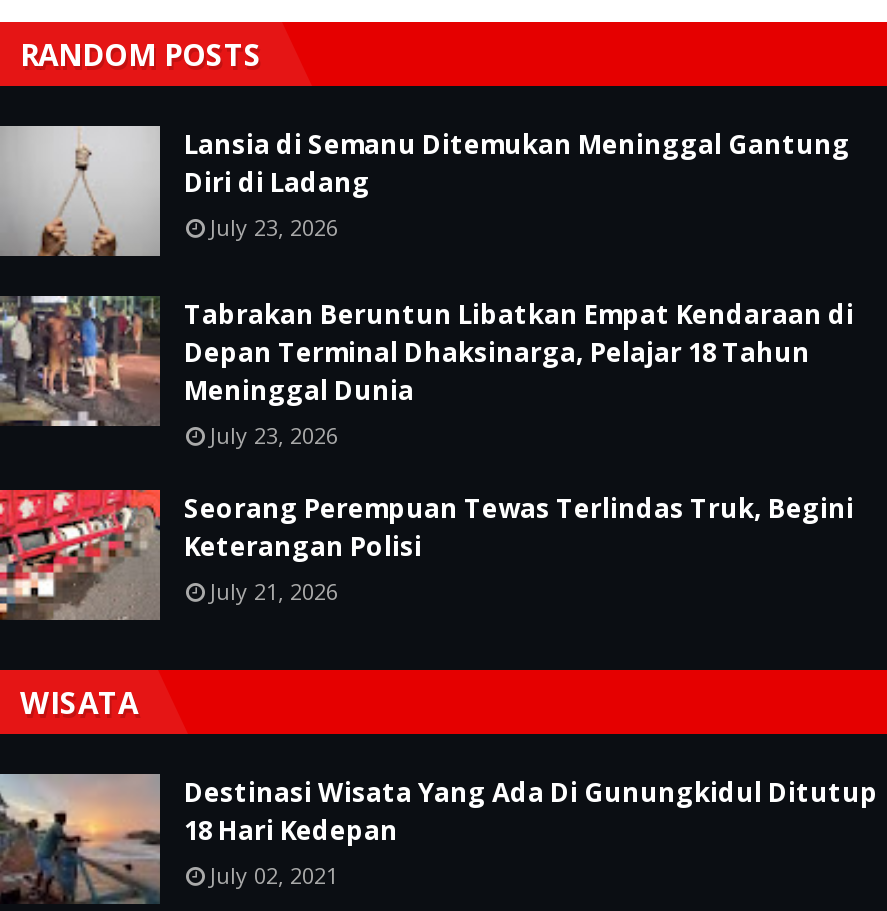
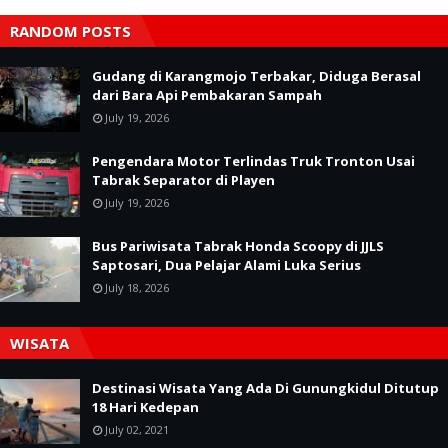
- [image]
- Lansia di Semanu Ditemukan Meninggal Gantung
- Diri di Ladang
- July 23, 2026
+ [image]
+ Gudang di Karangmojo Terbakar, Diduga Berasal
+ dari Bara Api Pembakaran Sampah
+ July 19, 2026

- [image]
- Tabrakan Beruntun Libatkan Empat Kendaraan di
- Depan Terminal Dhaksinarga, Pelajar 18 Tahun
- Meninggal Dunia
- July 23, 2026
+ [image]
+ Pengendara Motor Terlindas Truk Tronton Usai
+ Tabrak Separator di Playen
+ July 19, 2026

- [image]
- Seorang Perempuan Tewas Terlindas Truk, Begini
- Keterangan Polisi
- July 21, 2026
+ [image]
+ Bus Pariwisata Tabrak Honda Scoopy di JJLS
+ Saptosari, Dua Pelajar Alami Luka Serius
+ July 18, 2026
